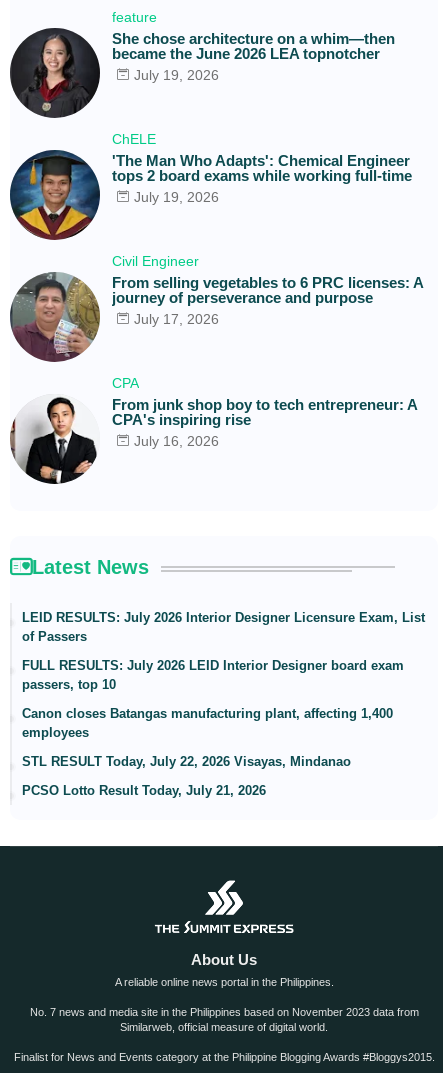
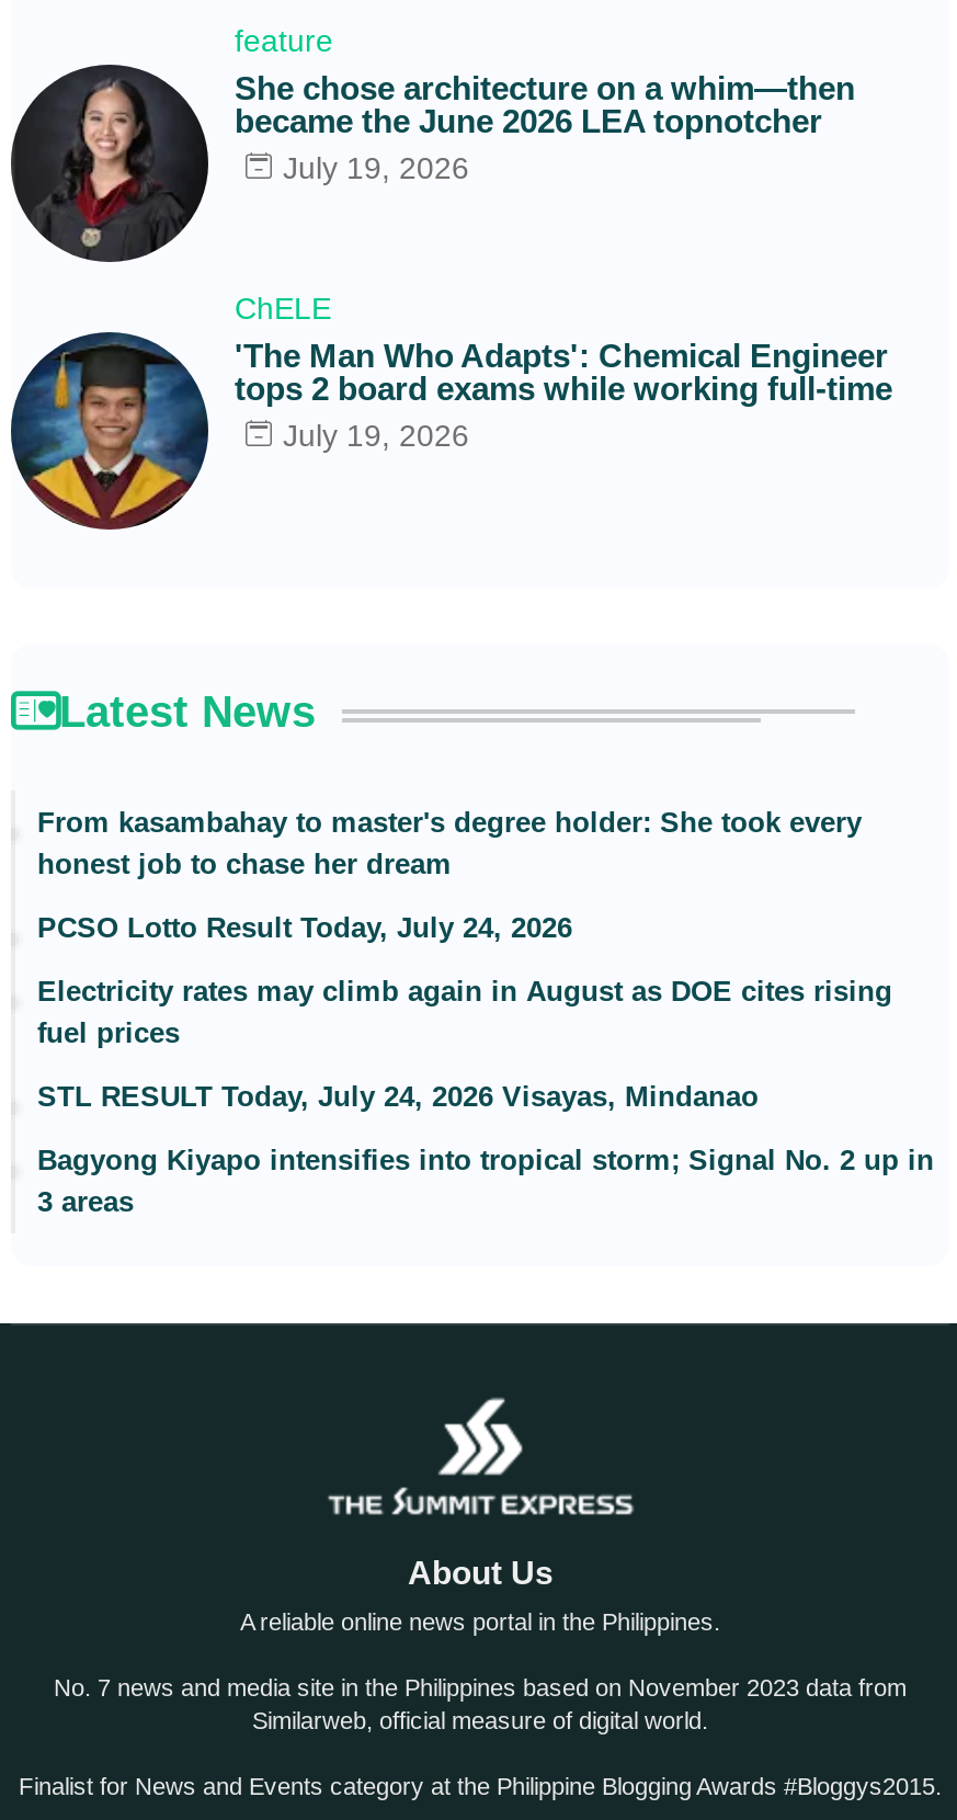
- [image]
- Civil Engineer
- From selling vegetables to 6 PRC licenses: A
- journey of perseverance and purpose
- July 17, 2026

- CPA
- From junk shop boy to tech entrepreneur: A
- CPA's inspiring rise
- July 16, 2026

- LEID RESULTS: July 2026 Interior Designer Licensure Exam, List
- of Passers
+ From kasambahay to master's degree holder: She took every
+ honest job to chase her dream

- FULL RESULTS: July 2026 LEID Interior Designer board exam
- passers, top 10
+ PCSO Lotto Result Today, July 24, 2026

- Canon closes Batangas manufacturing plant, affecting 1,400
- employees
+ Electricity rates may climb again in August as DOE cites rising
+ fuel prices

- STL RESULT Today, July 22, 2026 Visayas, Mindanao
+ STL RESULT Today, July 24, 2026 Visayas, Mindanao

- PCSO Lotto Result Today, July 21, 2026
+ Bagyong Kiyapo intensifies into tropical storm; Signal No. 2 up in
+ 3 areas
